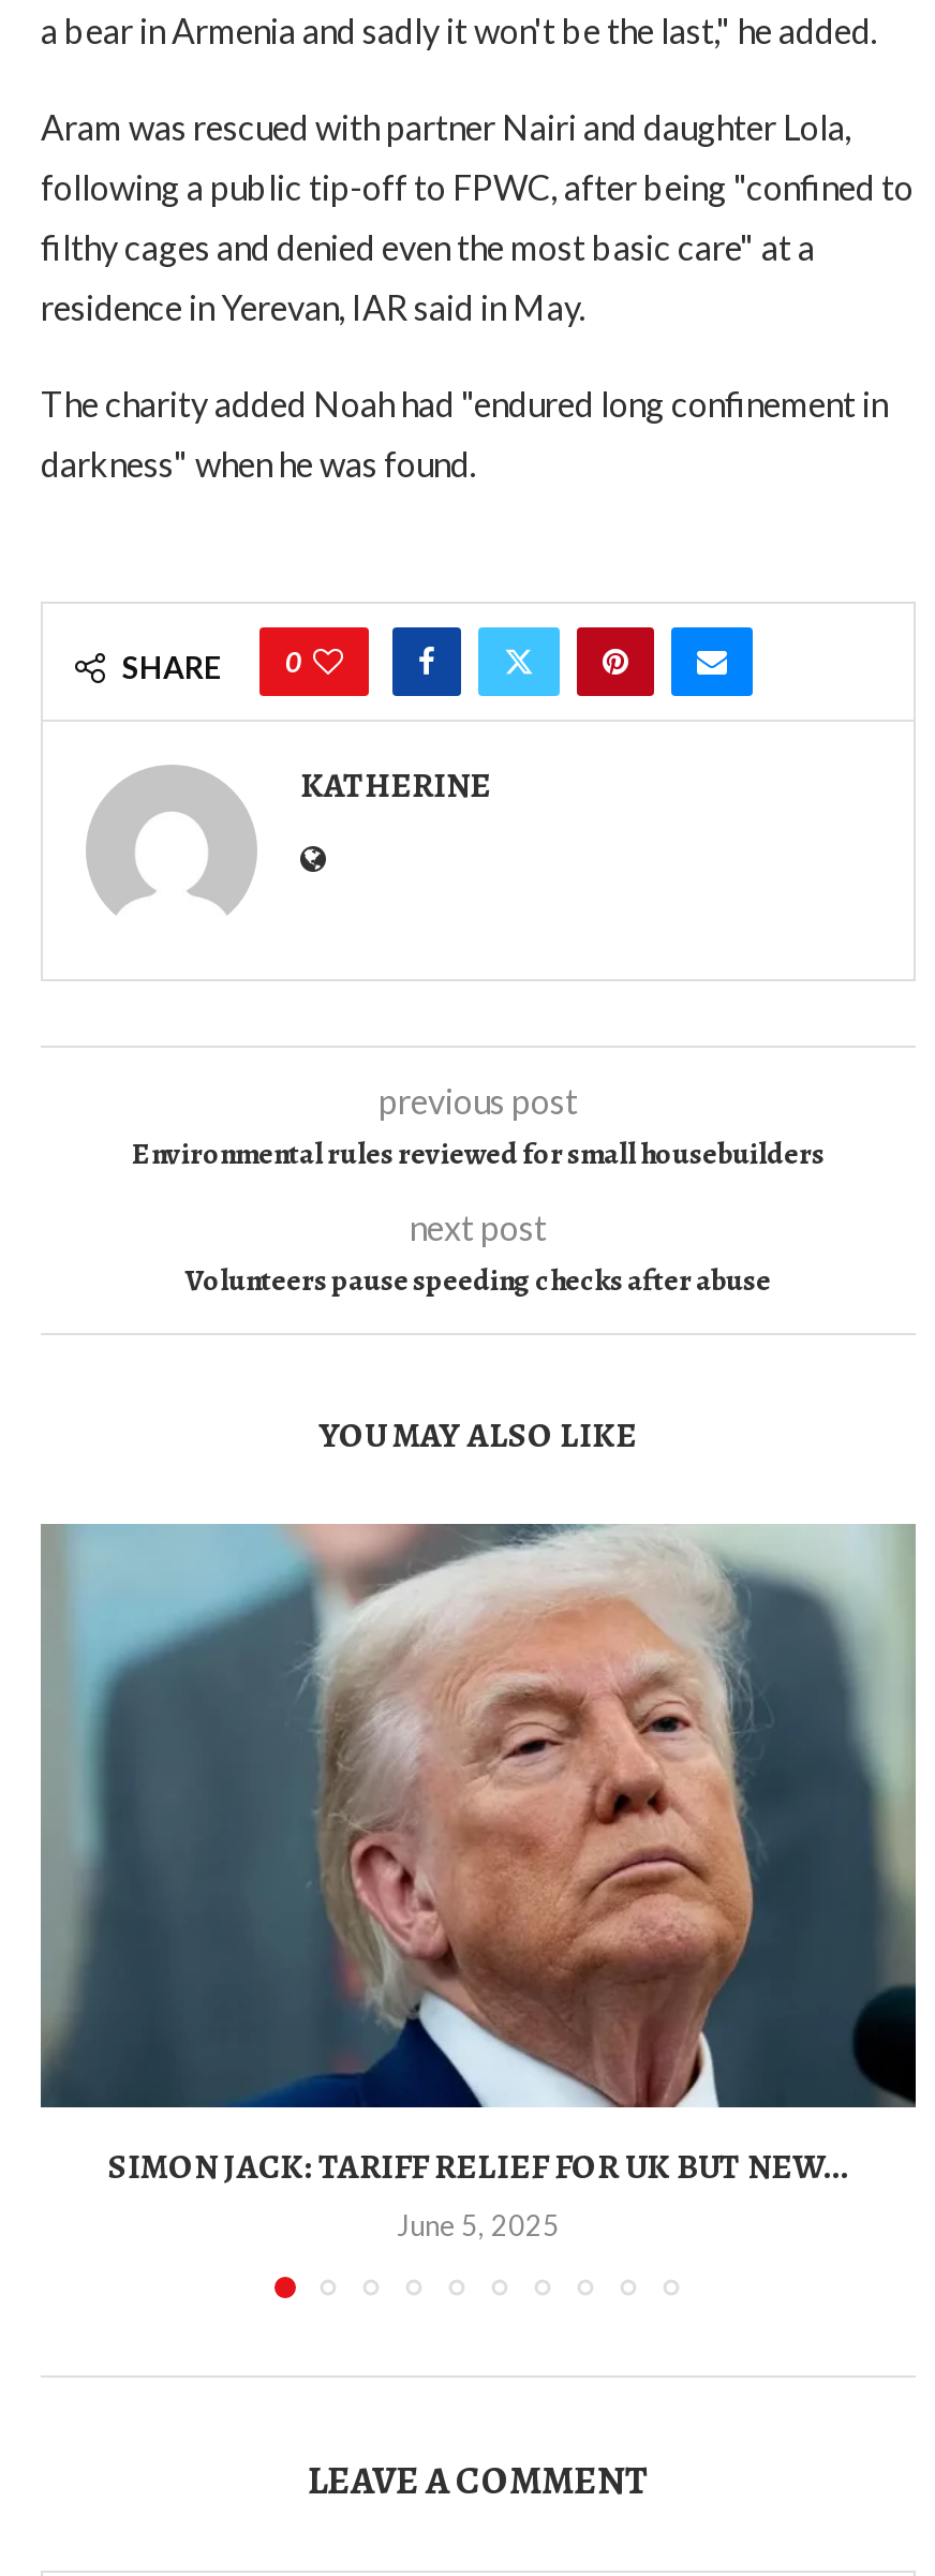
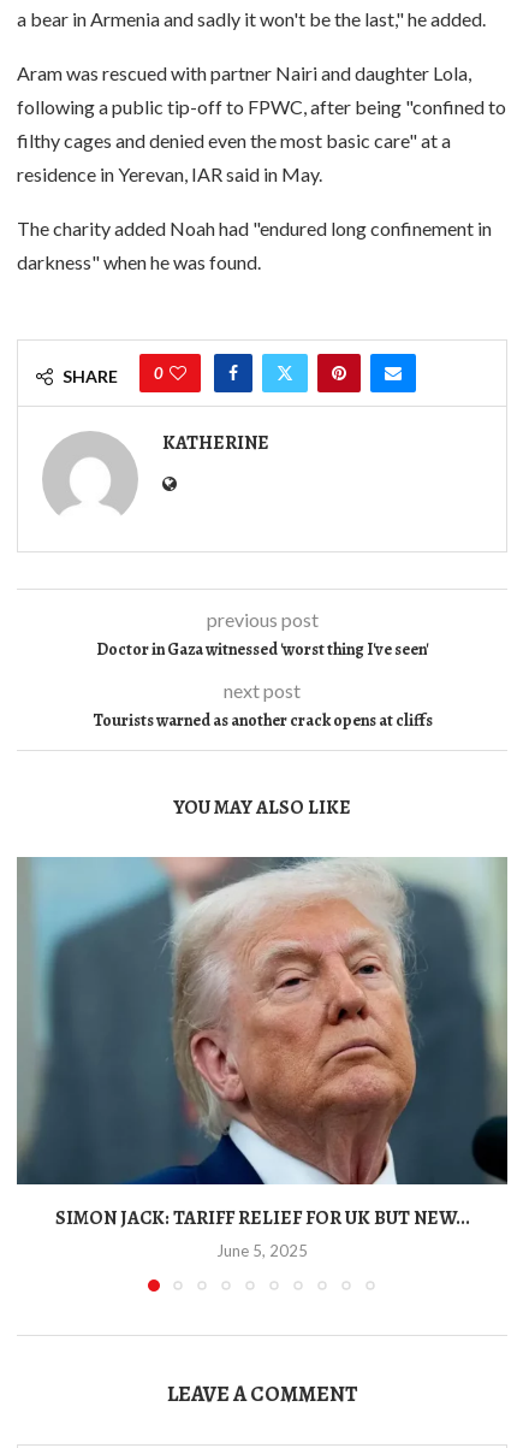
- Environmental rules reviewed for small housebuilders
+ Doctor in Gaza witnessed 'worst thing I've seen'

- Volunteers pause speeding checks after abuse
+ Tourists warned as another crack opens at cliffs
